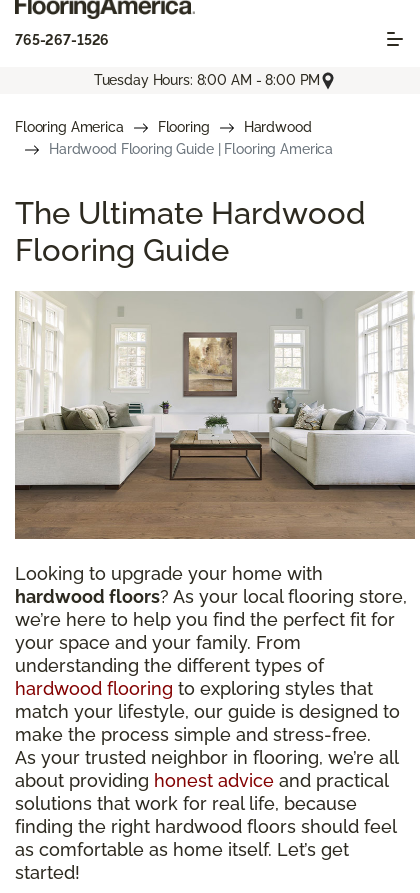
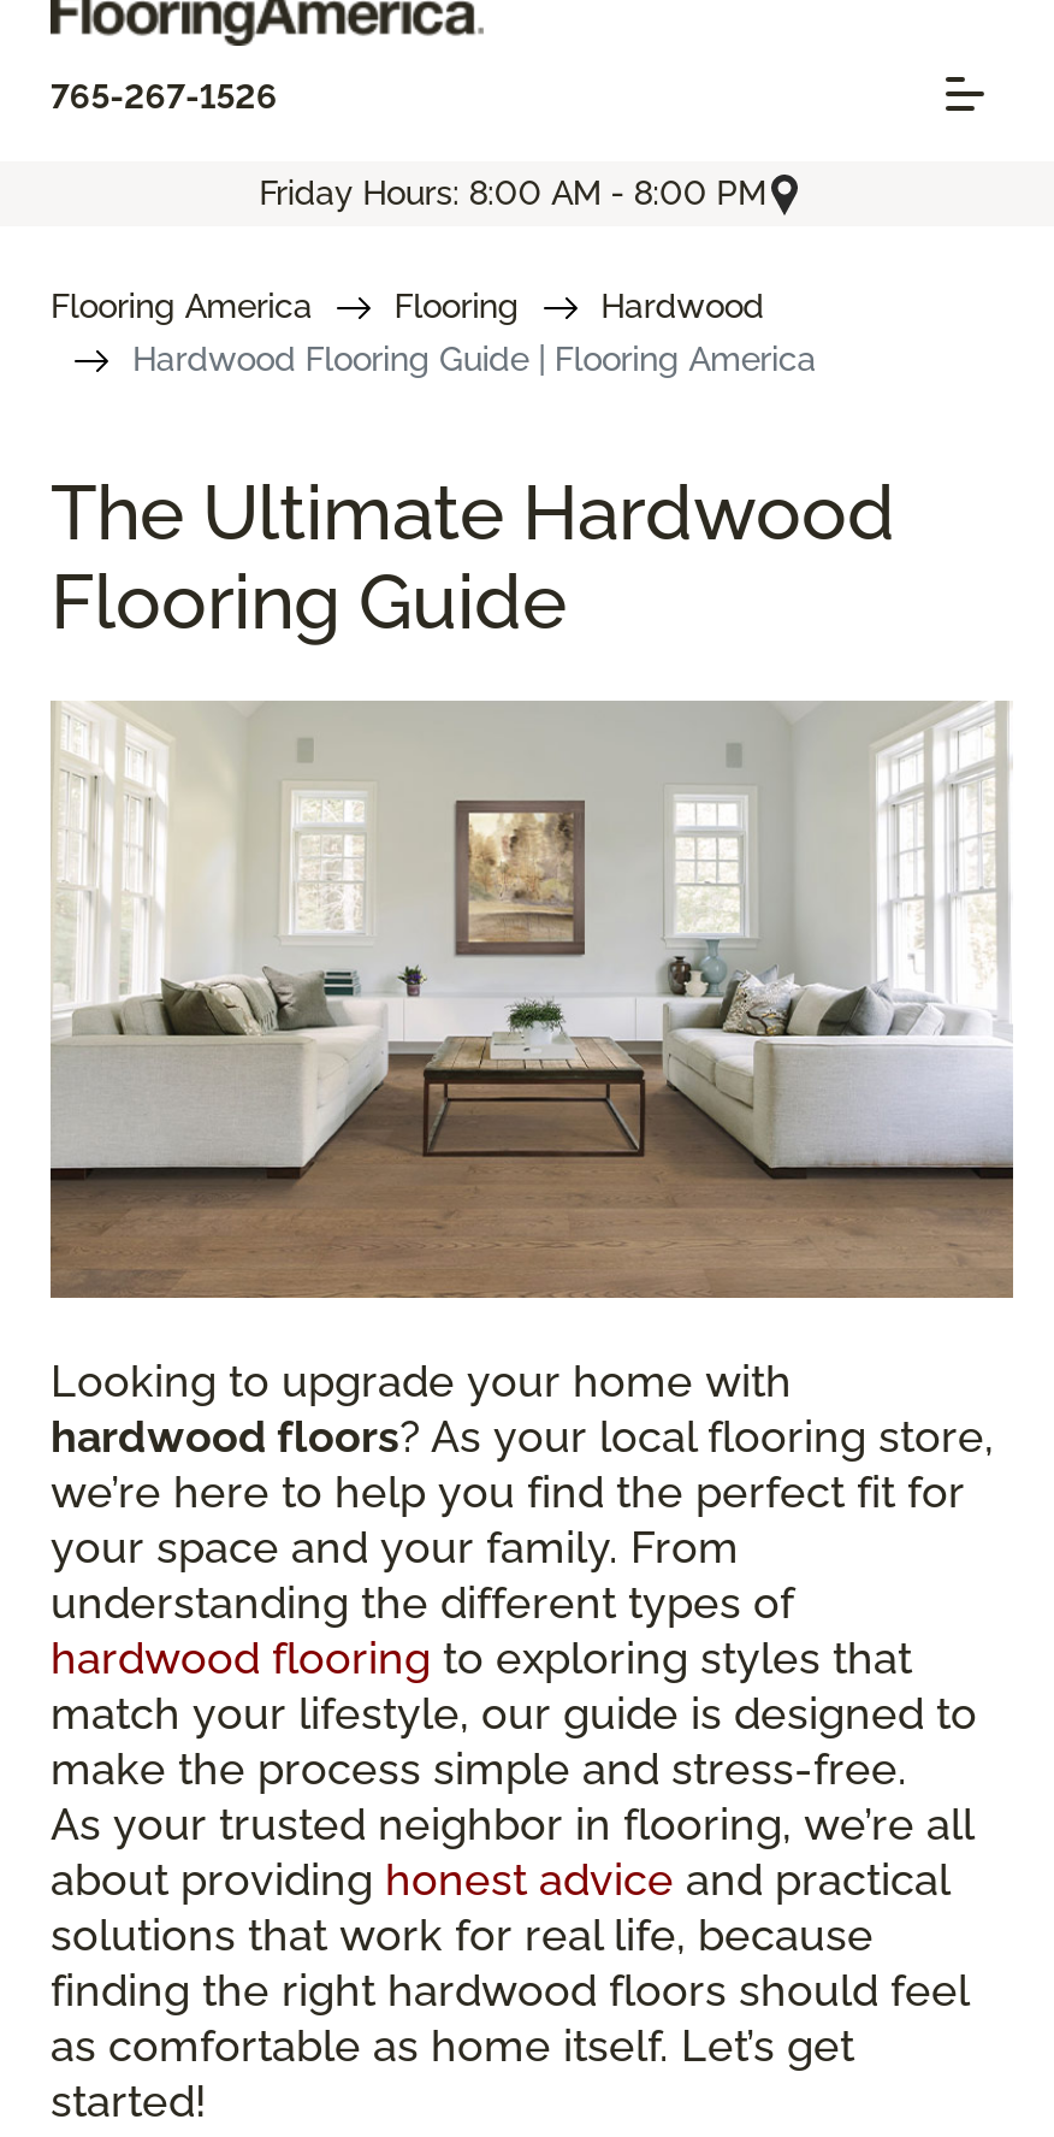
- Tuesday Hours: 8:00 AM - 8:00 PM
+ Friday Hours: 8:00 AM - 8:00 PM
